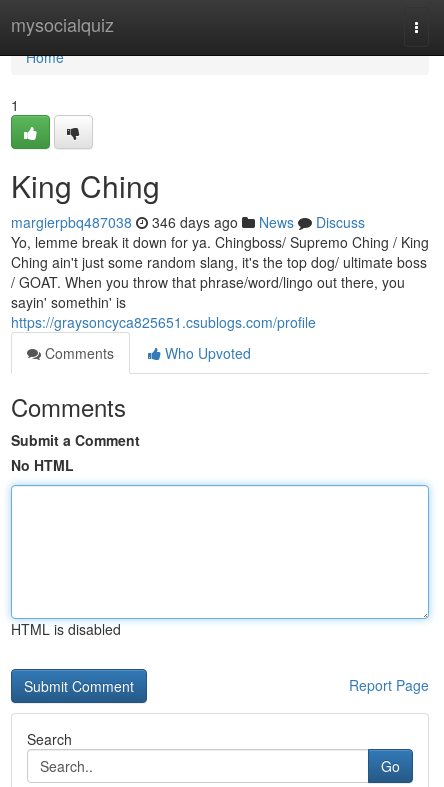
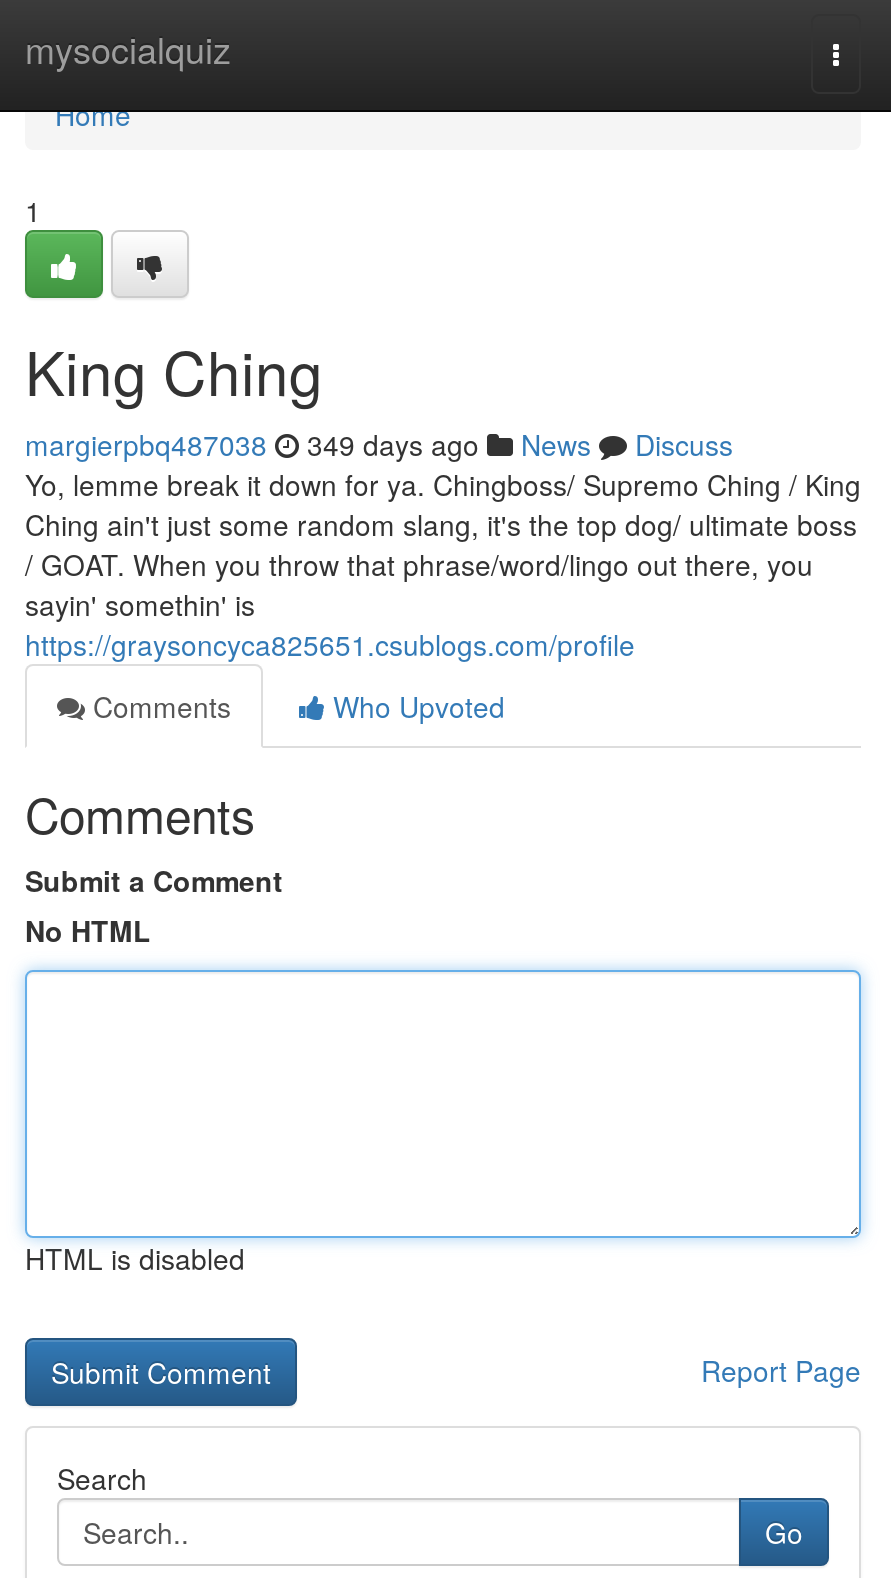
- margierpbq487038 346 days ago News Discuss
+ margierpbq487038 349 days ago News Discuss
